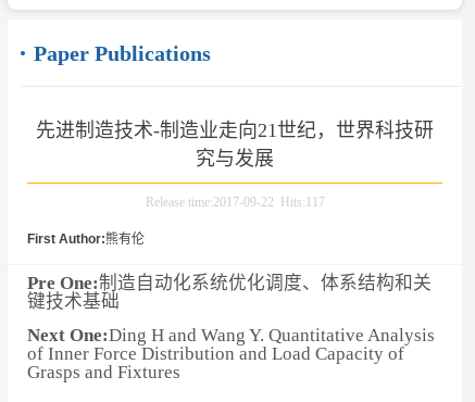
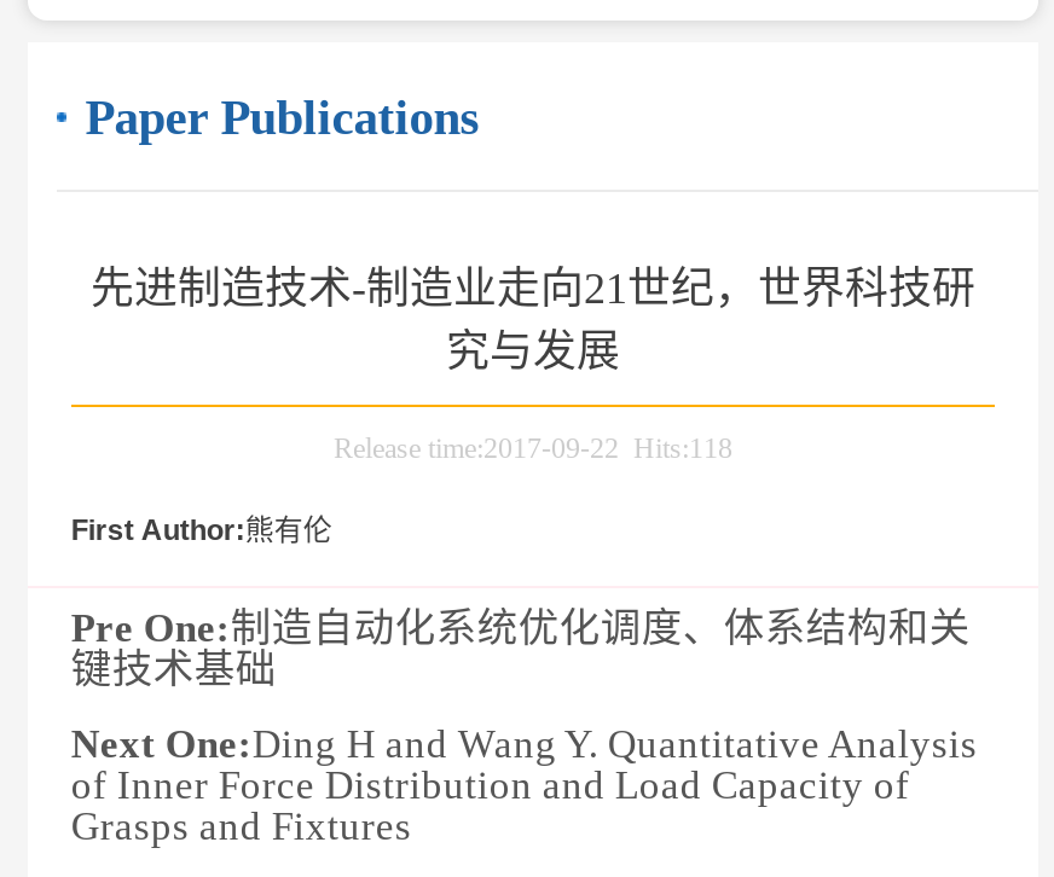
- Release time:2017-09-22 Hits:117
+ Release time:2017-09-22 Hits:118
